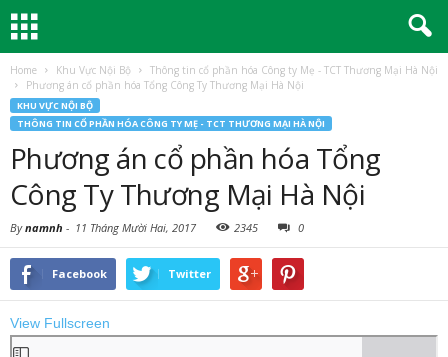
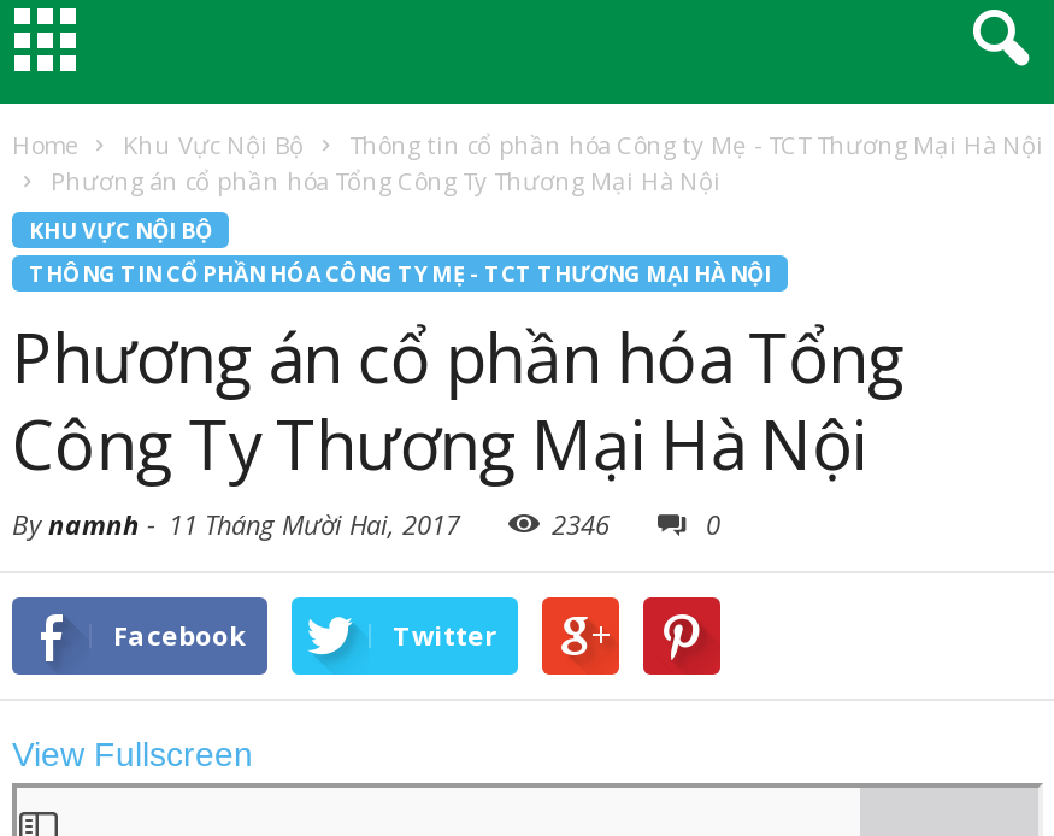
- 2345
+ 2346
